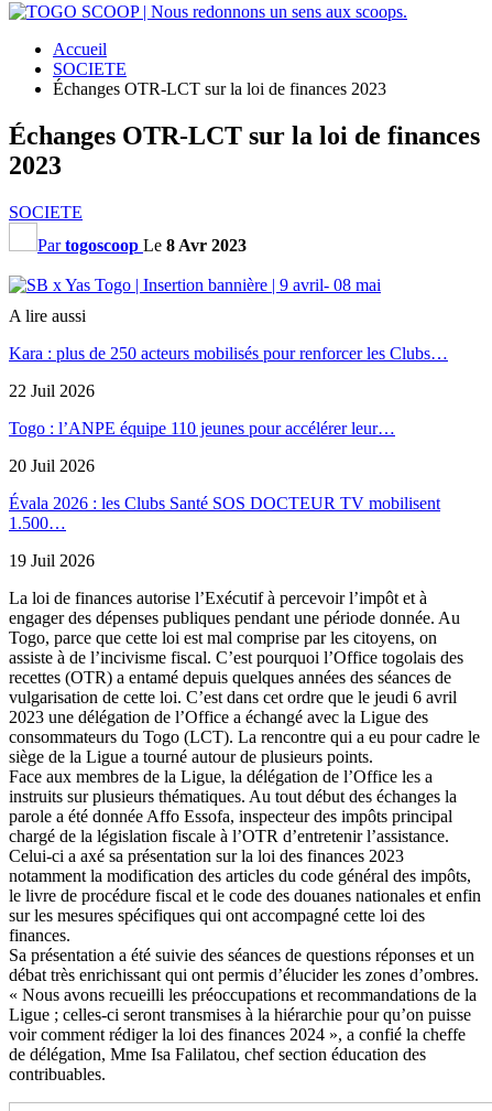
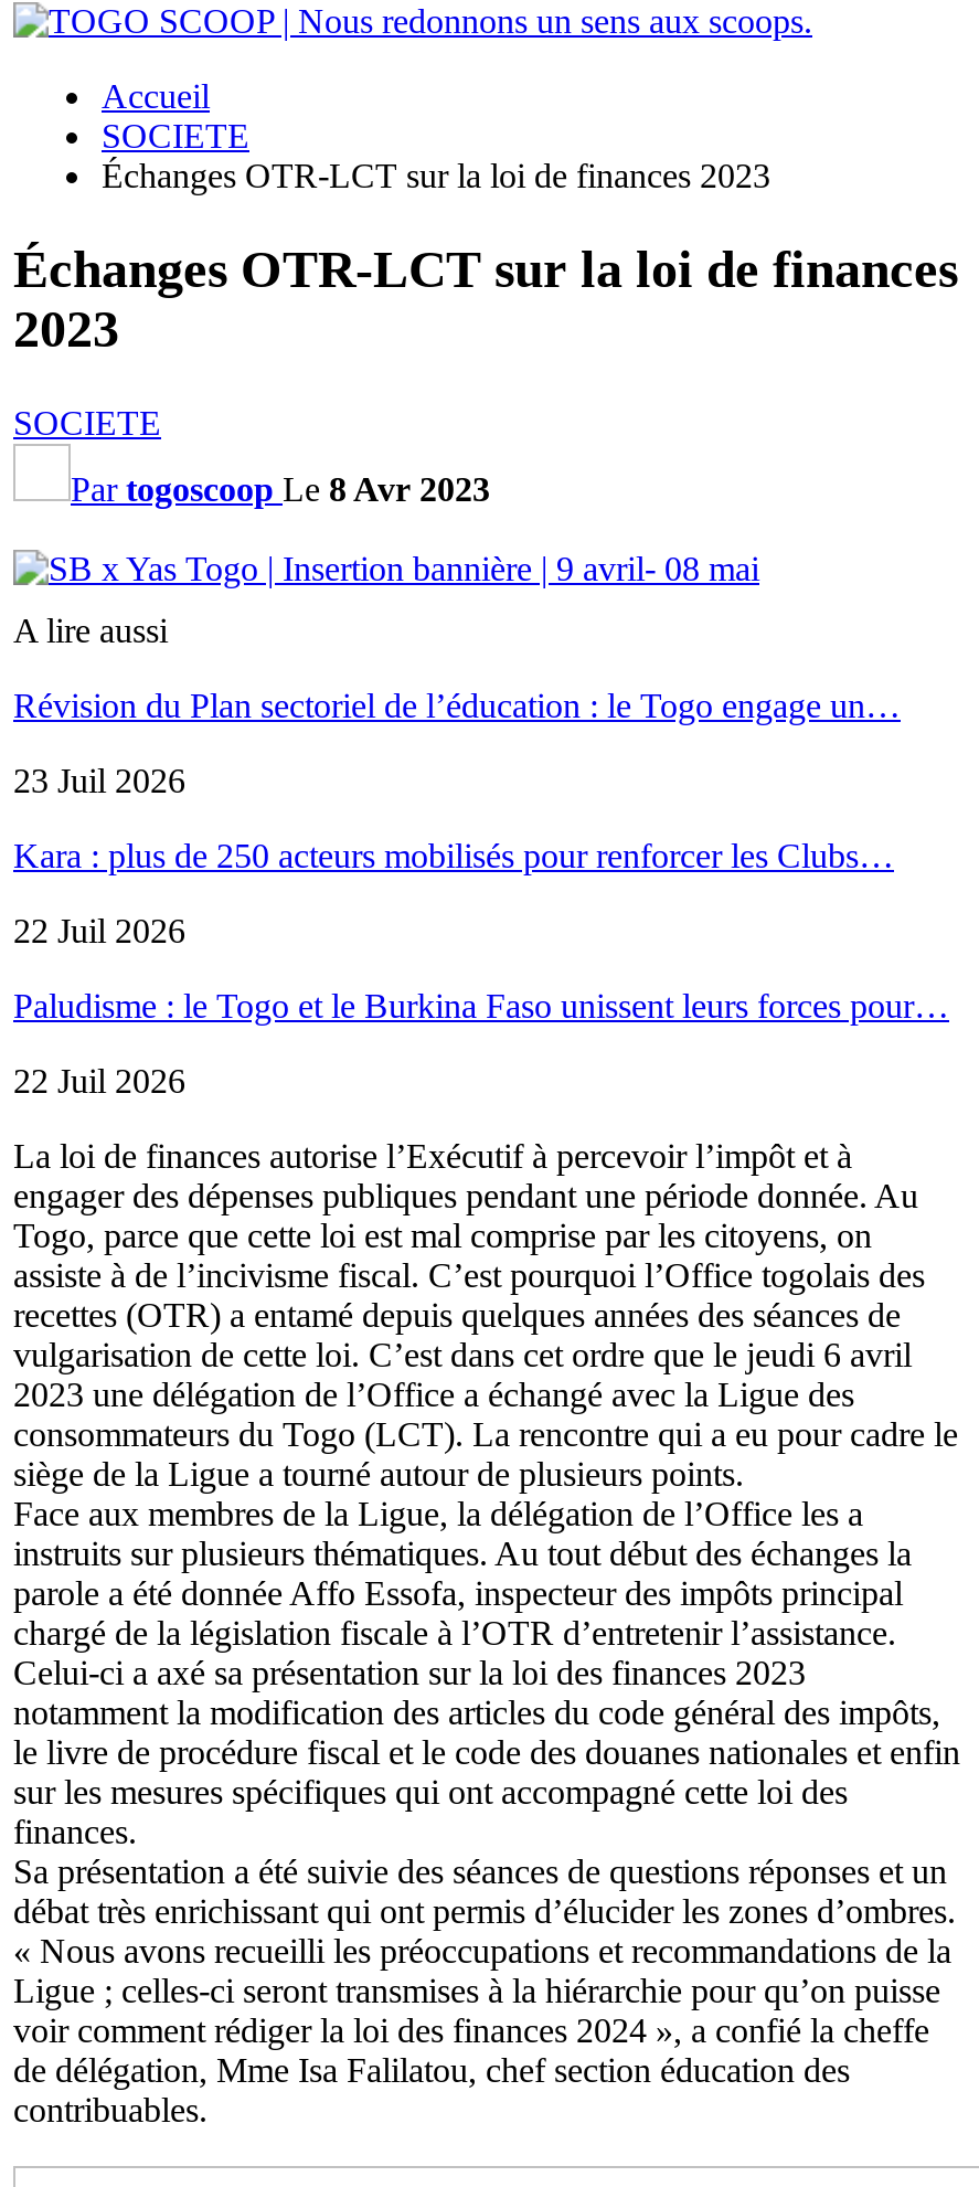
+ Révision du Plan sectoriel de l’éducation : le Togo engage un…
+ 23 Juil 2026

moved down: Kara : plus de 250 acteurs mobilisés pour renforcer les Clubs… | 22 Juil 2026

- Togo : l’ANPE équipe 110 jeunes pour accélérer leur…
- 20 Juil 2026
- Évala 2026 : les Clubs Santé SOS DOCTEUR TV mobilisent
- 1.500…
- 19 Juil 2026
+ Paludisme : le Togo et le Burkina Faso unissent leurs forces pour…
+ 22 Juil 2026
